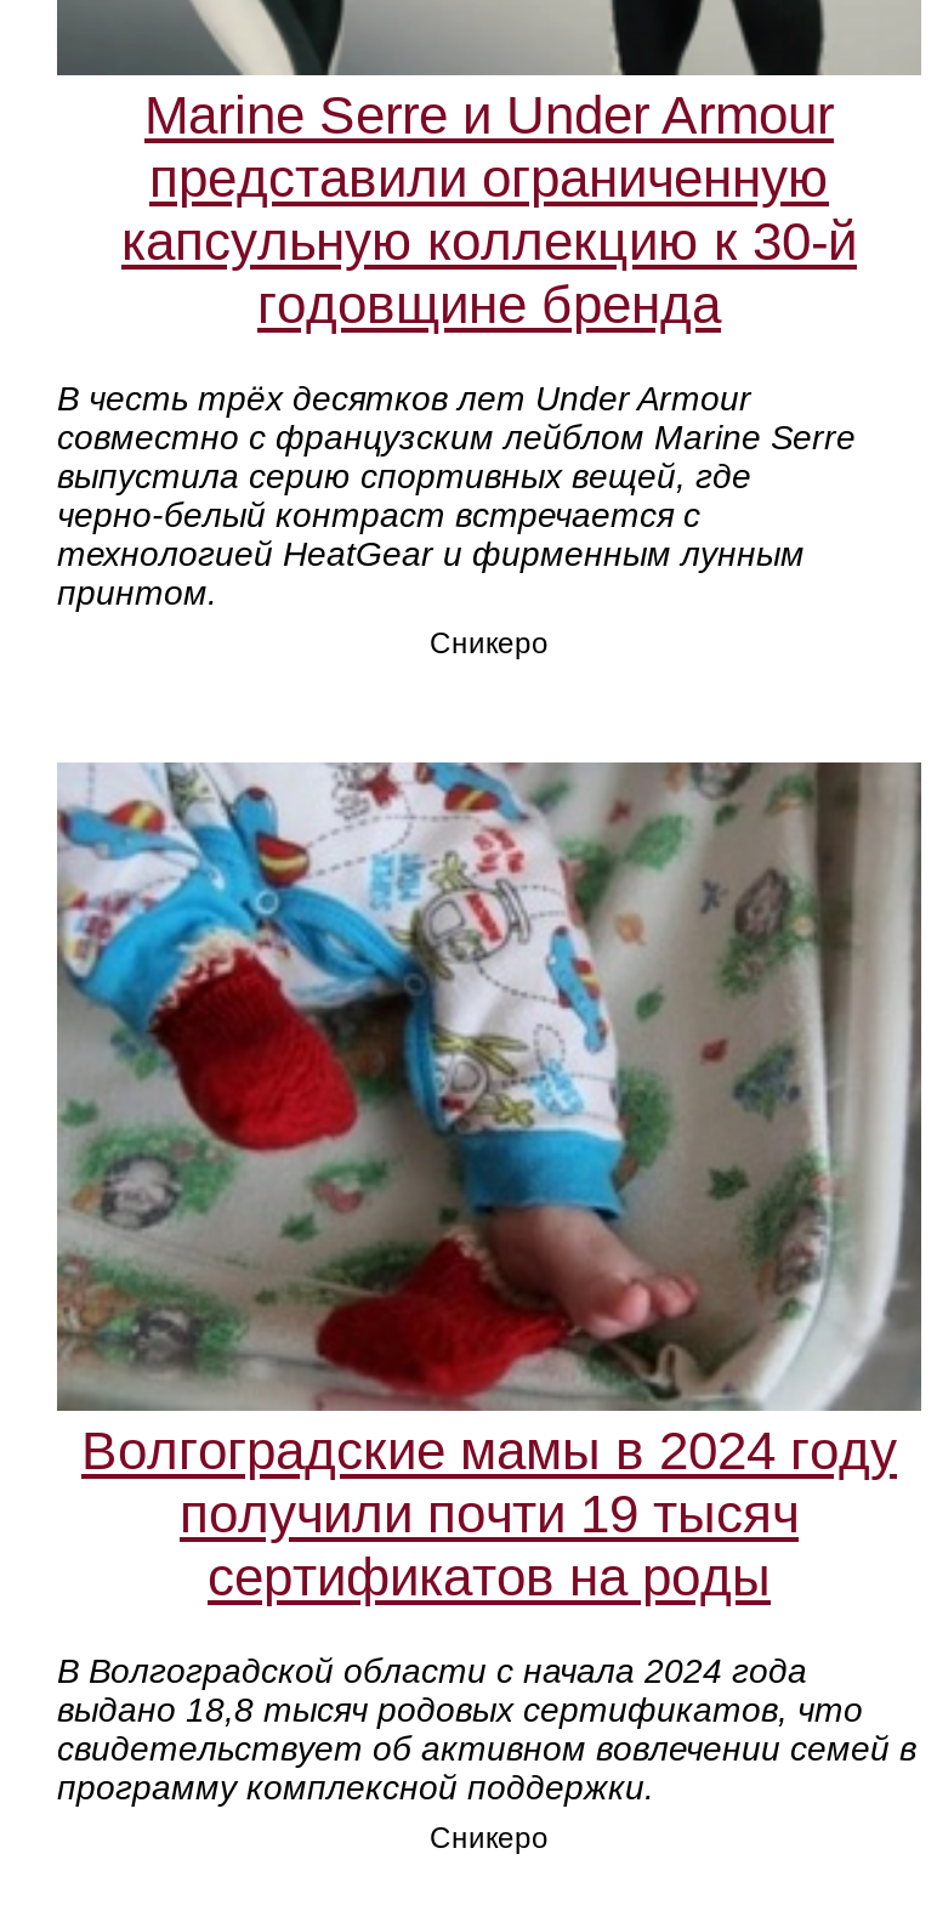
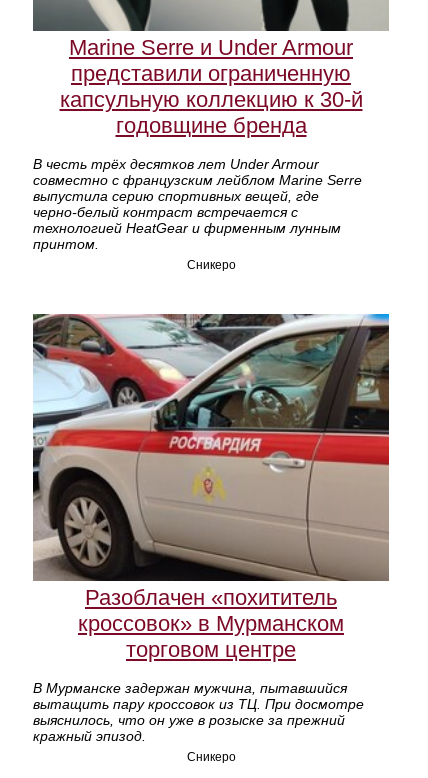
- [image]
- Волгоградские мамы в 2024 году
- получили почти 19 тысяч
- сертификатов на роды
+ [image]
+ Разоблачен «похититель
+ кроссовок» в Мурманском
+ торговом центре

- В Волгоградской области с начала 2024 года
- выдано 18,8 тысяч родовых сертификатов, что
- свидетельствует об активном вовлечении семей в
- программу комплексной поддержки.
+ В Мурманске задержан мужчина, пытавшийся
+ вытащить пару кроссовок из ТЦ. При досмотре
+ выяснилось, что он уже в розыске за прежний
+ кражный эпизод.
